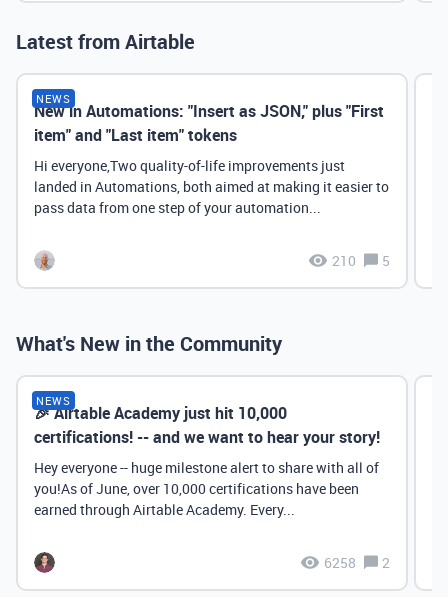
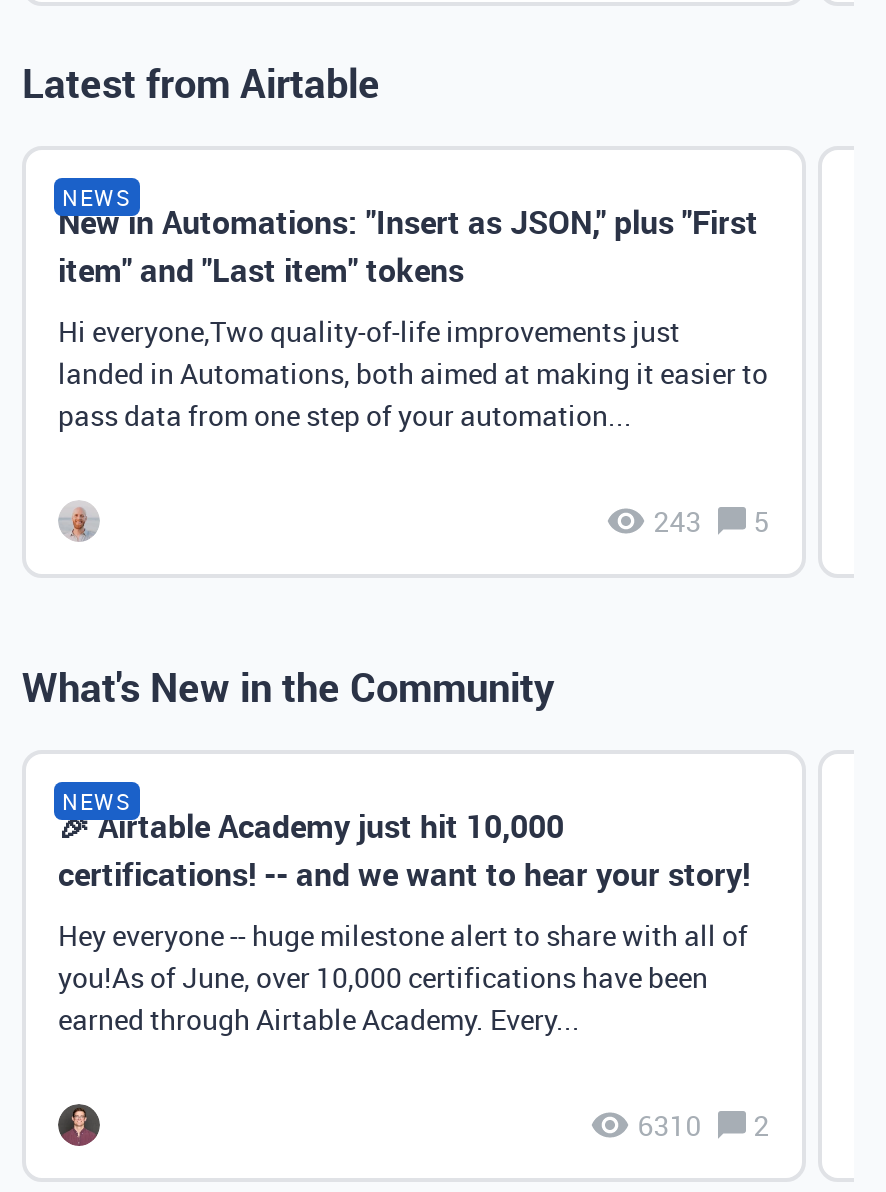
- 210 5
+ 243 5

- 6258 2
+ 6310 2
